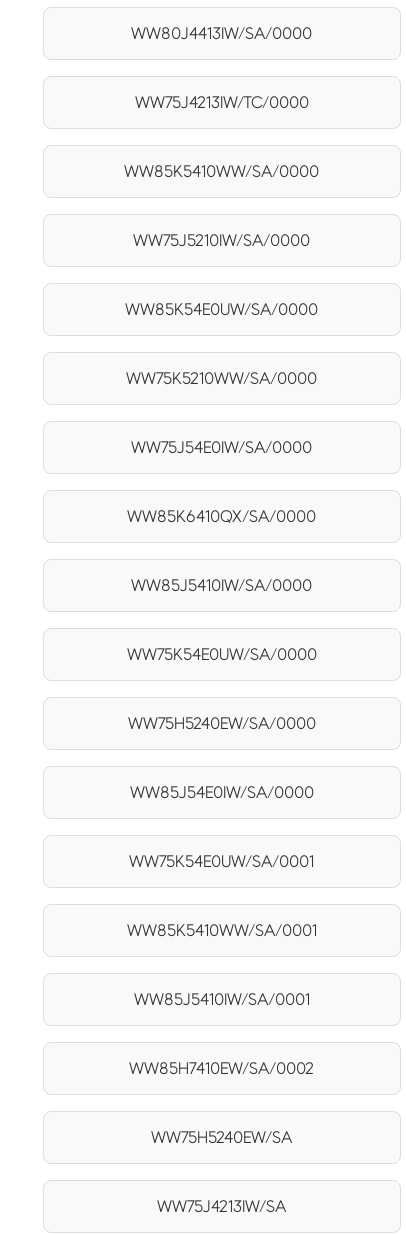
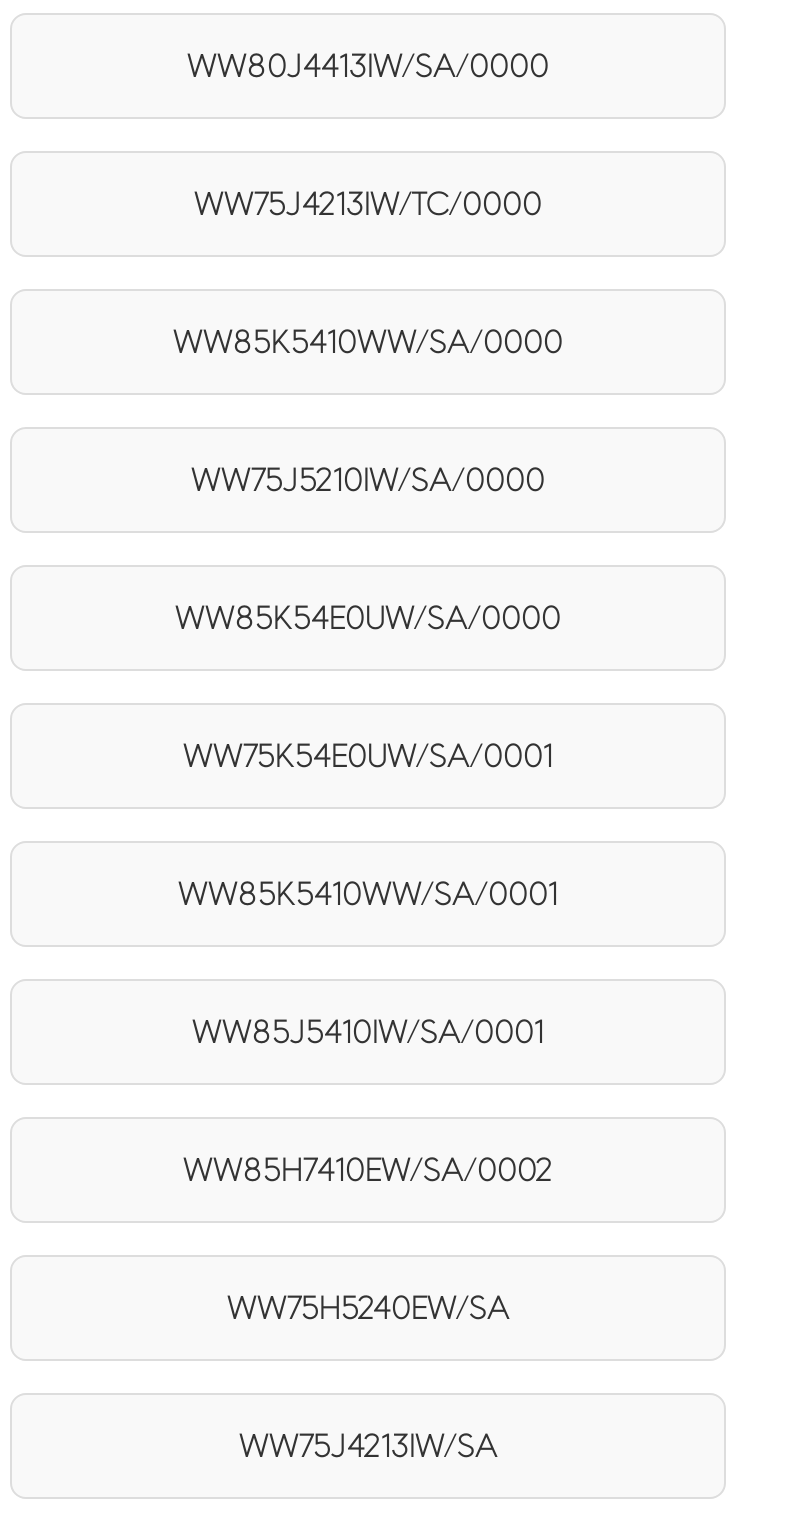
- WW75K5210WW/SA/0000

- WW75J54E0IW/SA/0000

- WW85K6410QX/SA/0000

- WW85J5410IW/SA/0000

- WW75K54E0UW/SA/0000

- WW75H5240EW/SA/0000

- WW85J54E0IW/SA/0000
